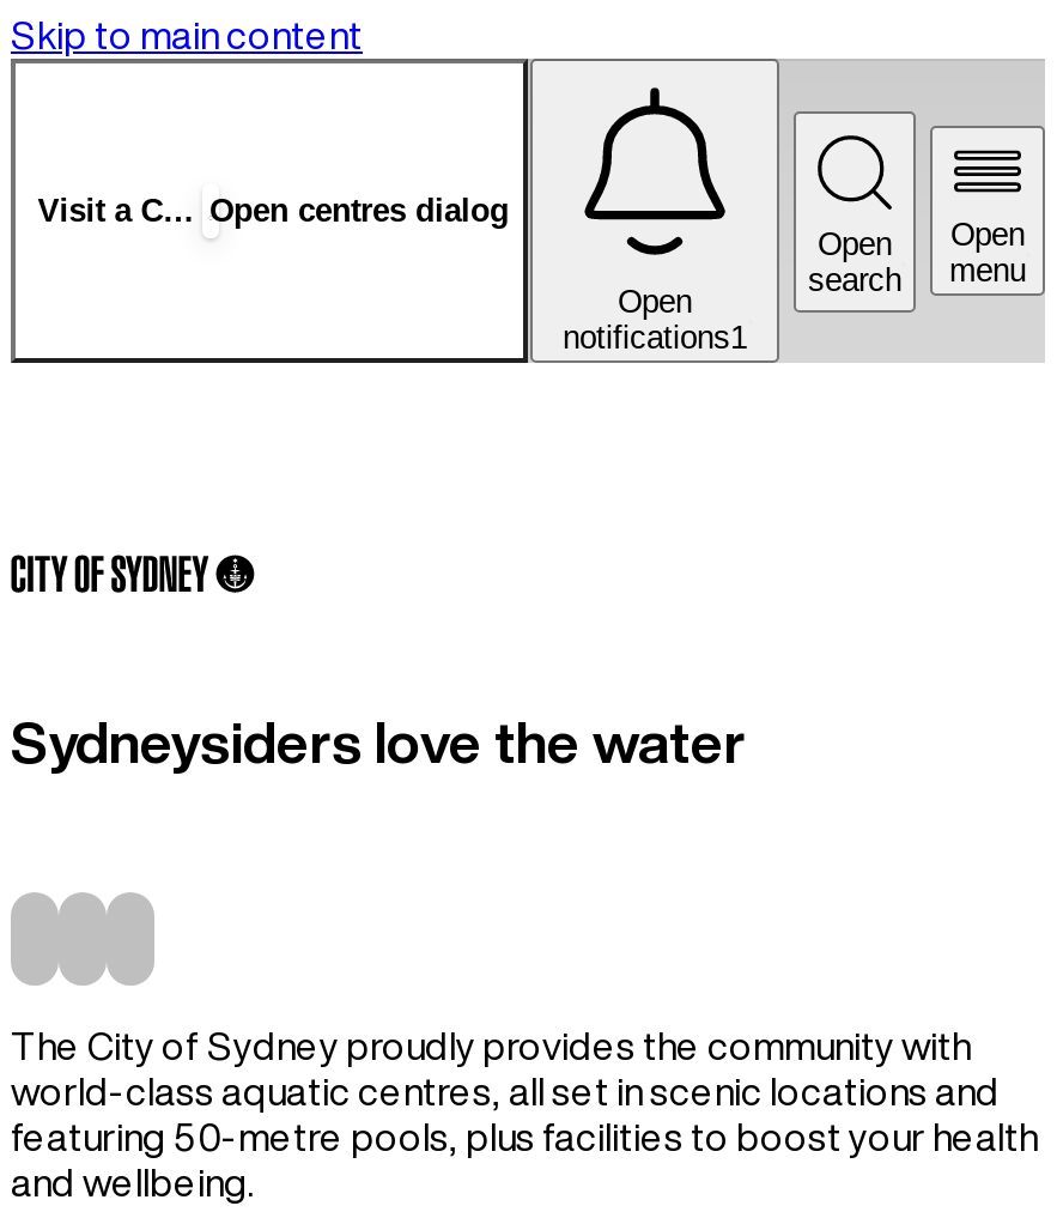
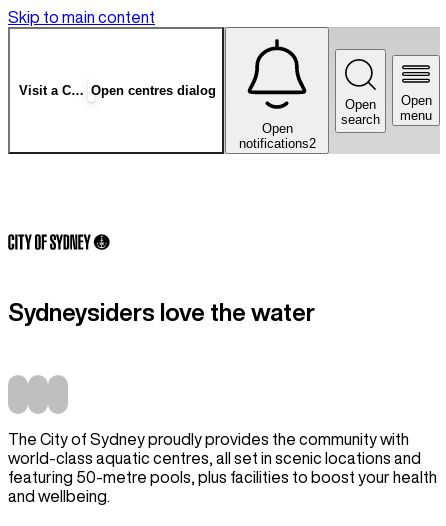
- notifications1
+ notifications2
